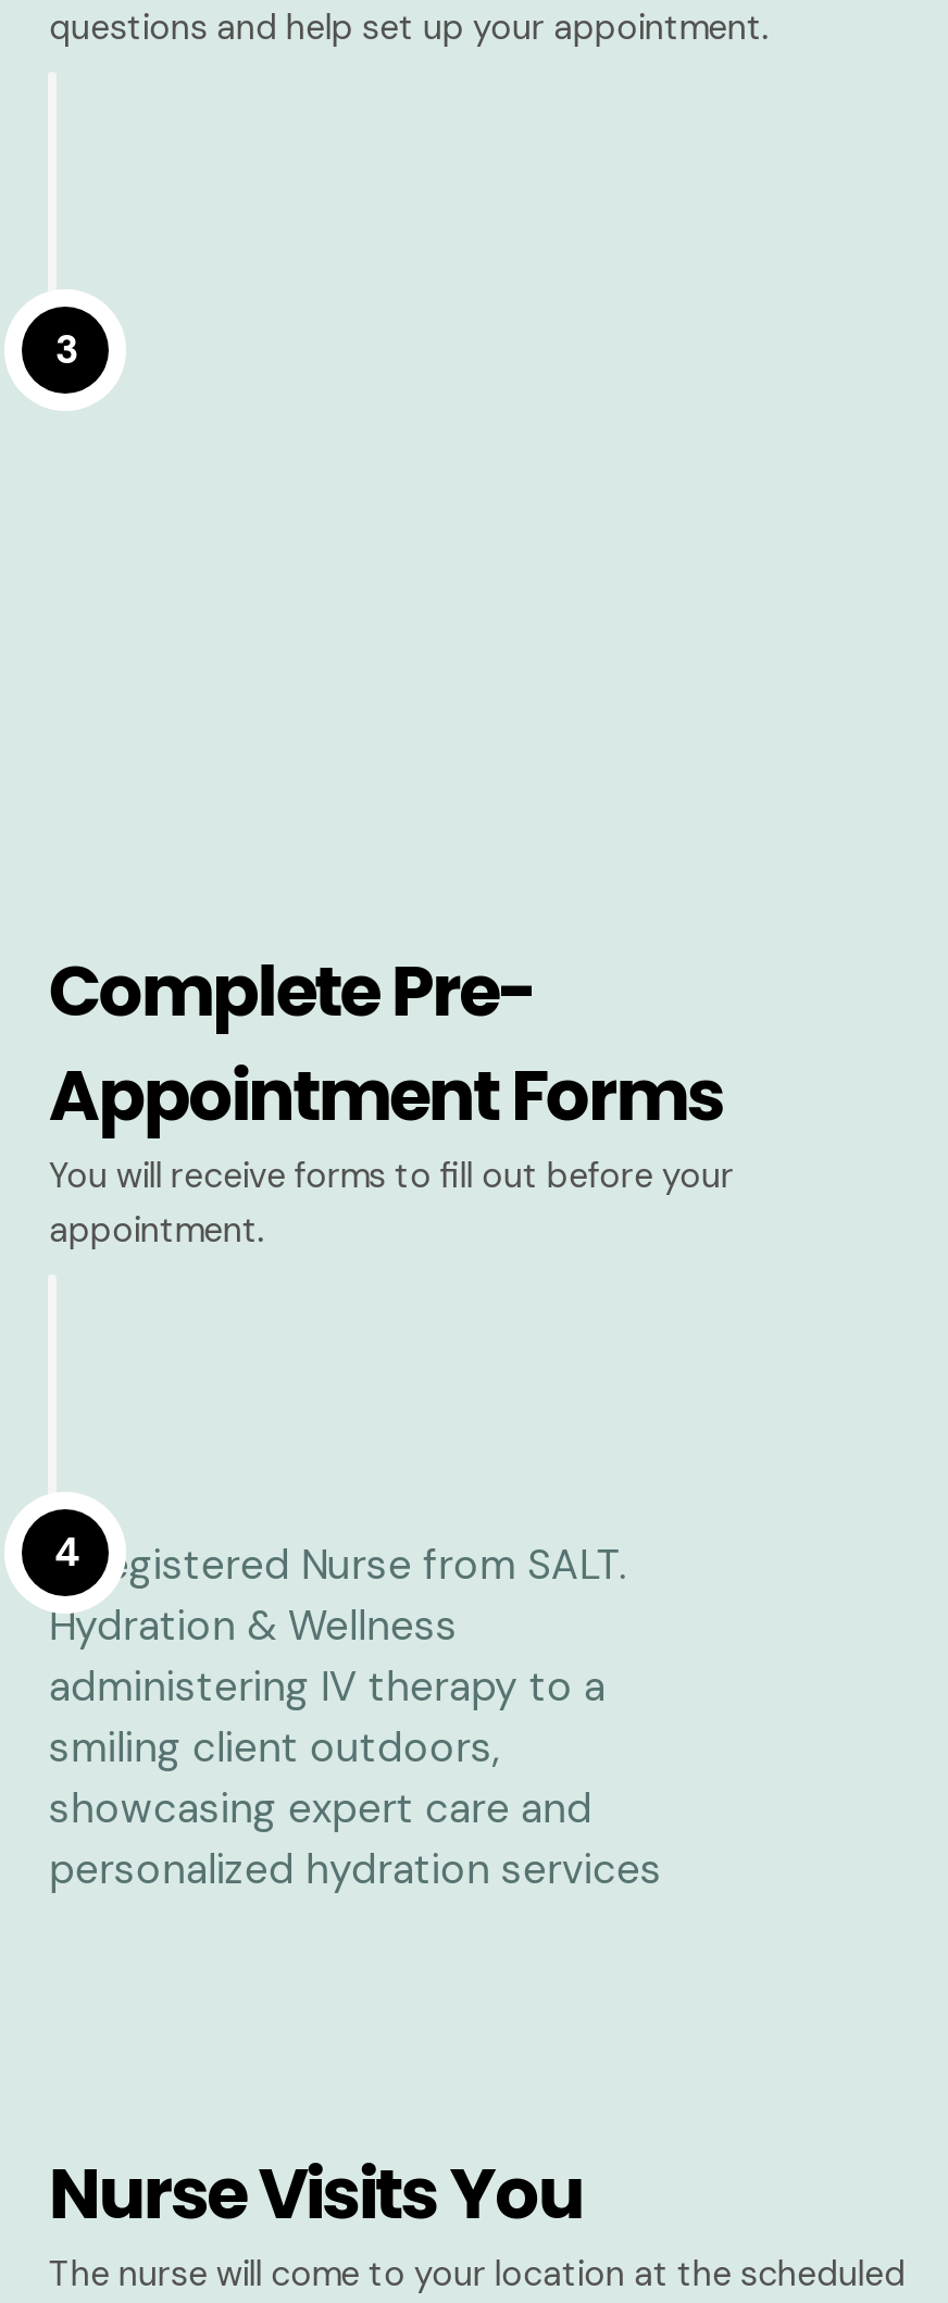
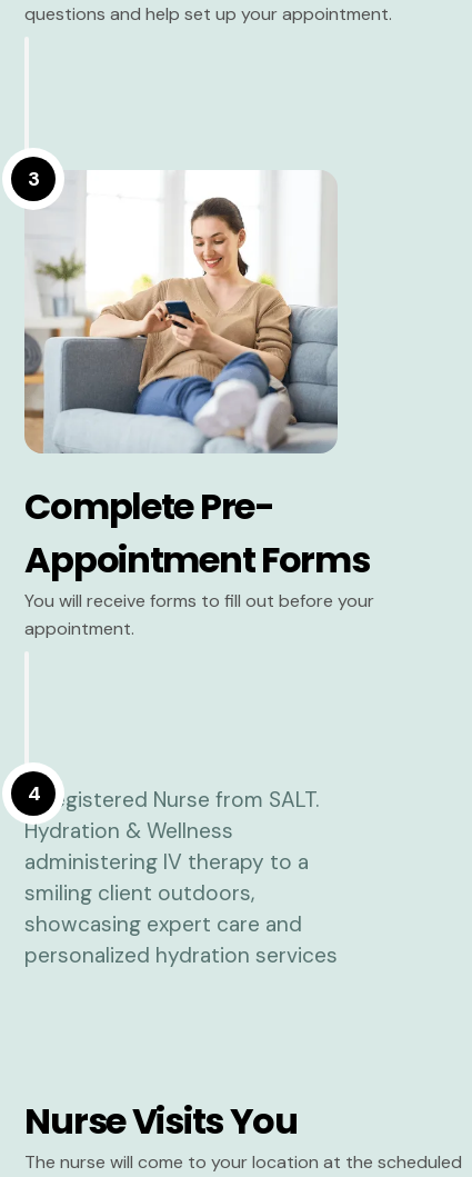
+ [image]
